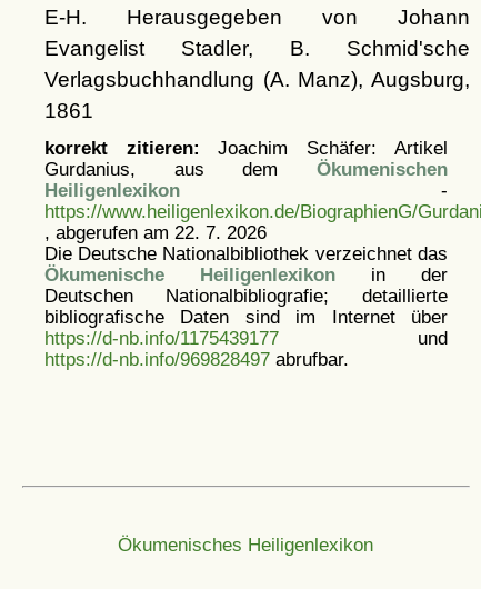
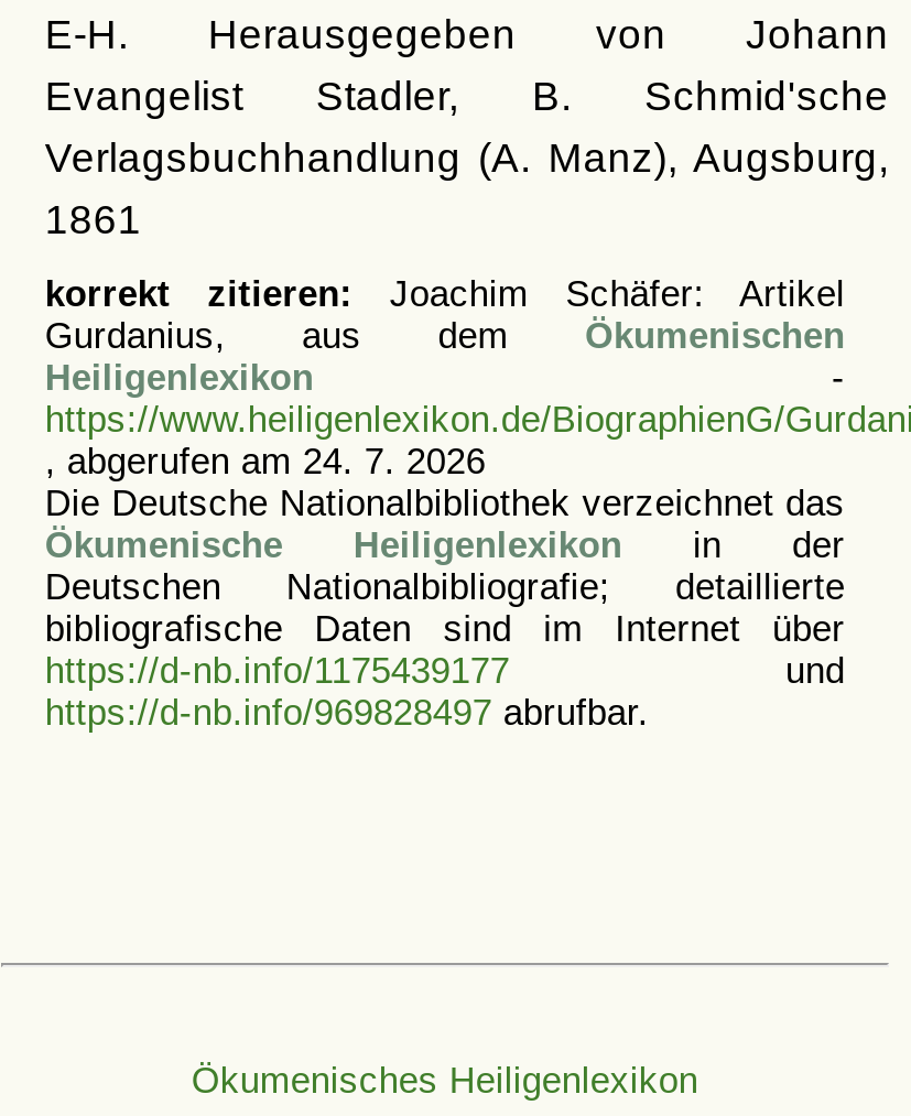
- , abgerufen am 22. 7. 2026
+ , abgerufen am 24. 7. 2026
